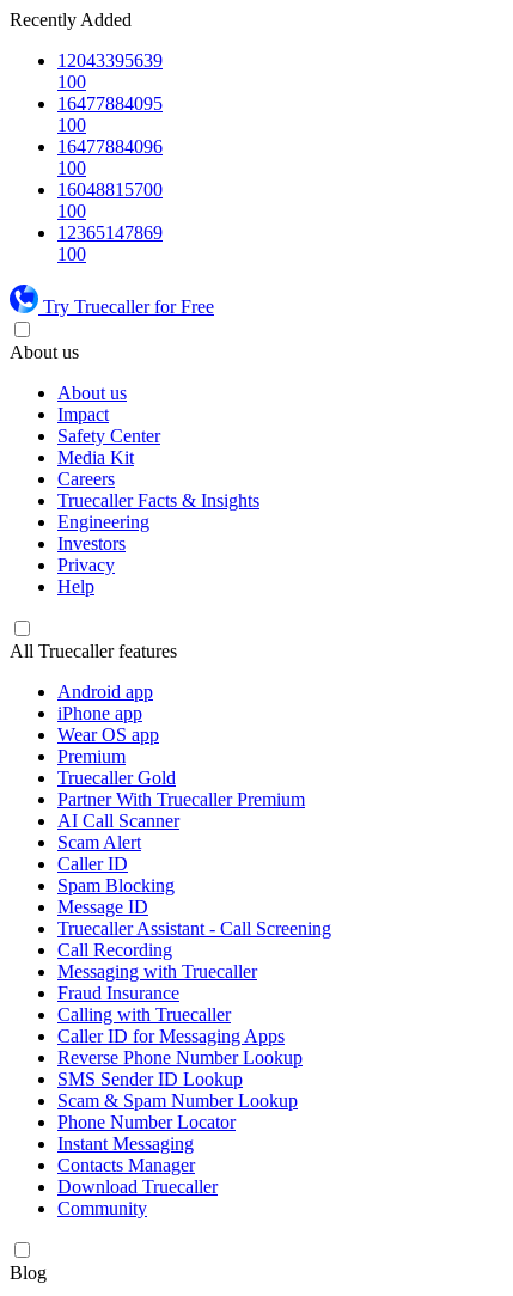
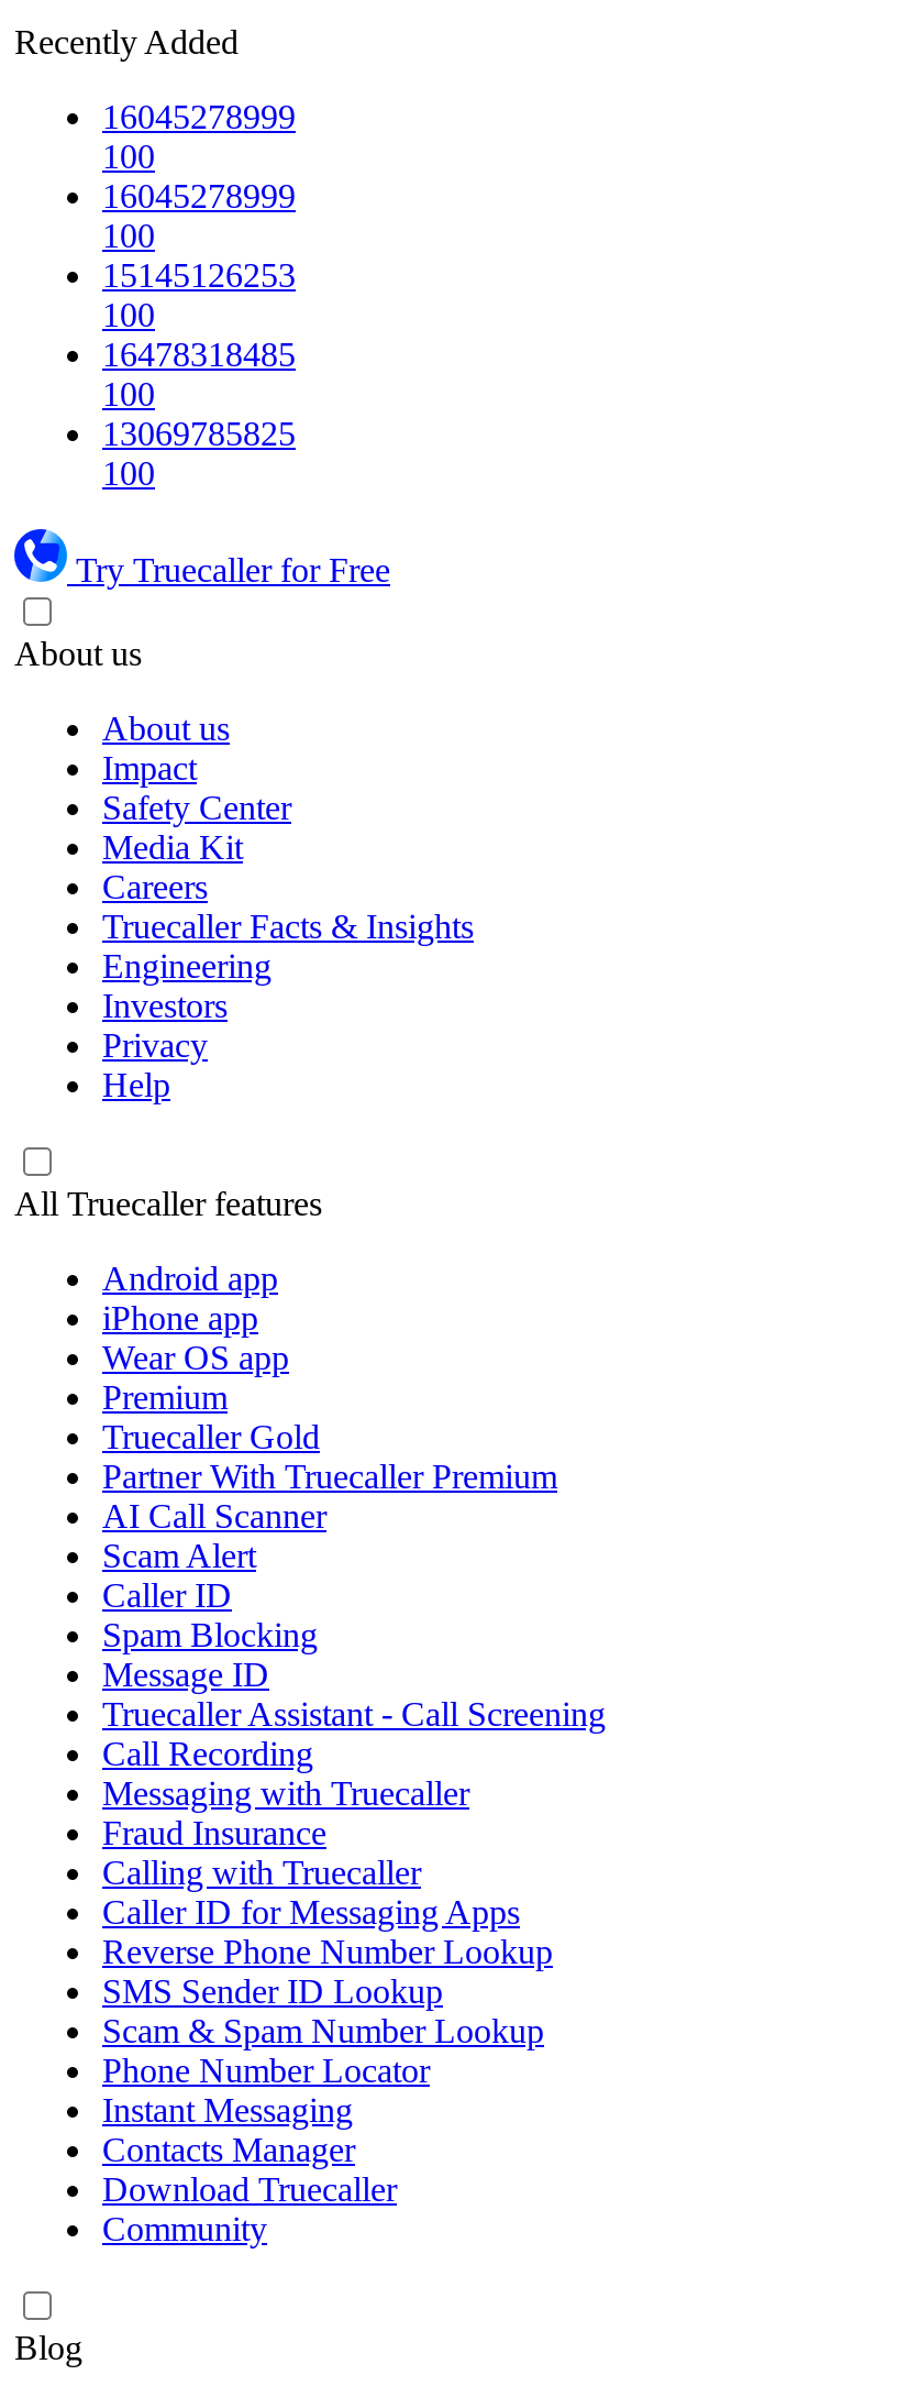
- 12043395639
+ 16045278999

- 16477884095
+ 16045278999

- 16477884096
+ 15145126253

- 16048815700
+ 16478318485

- 12365147869
+ 13069785825
